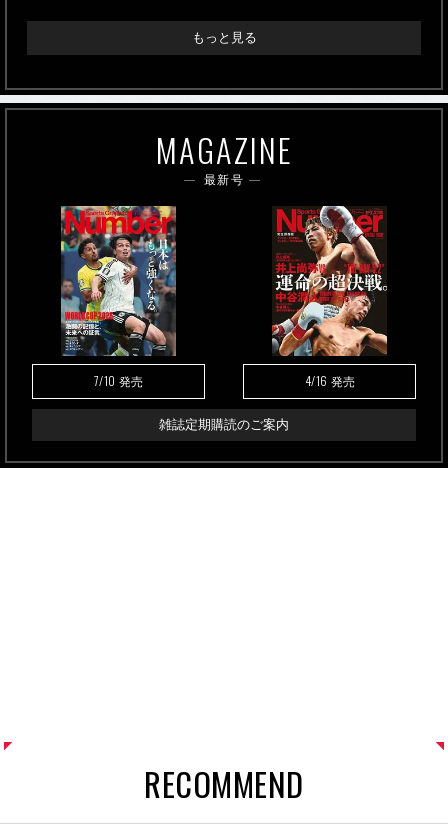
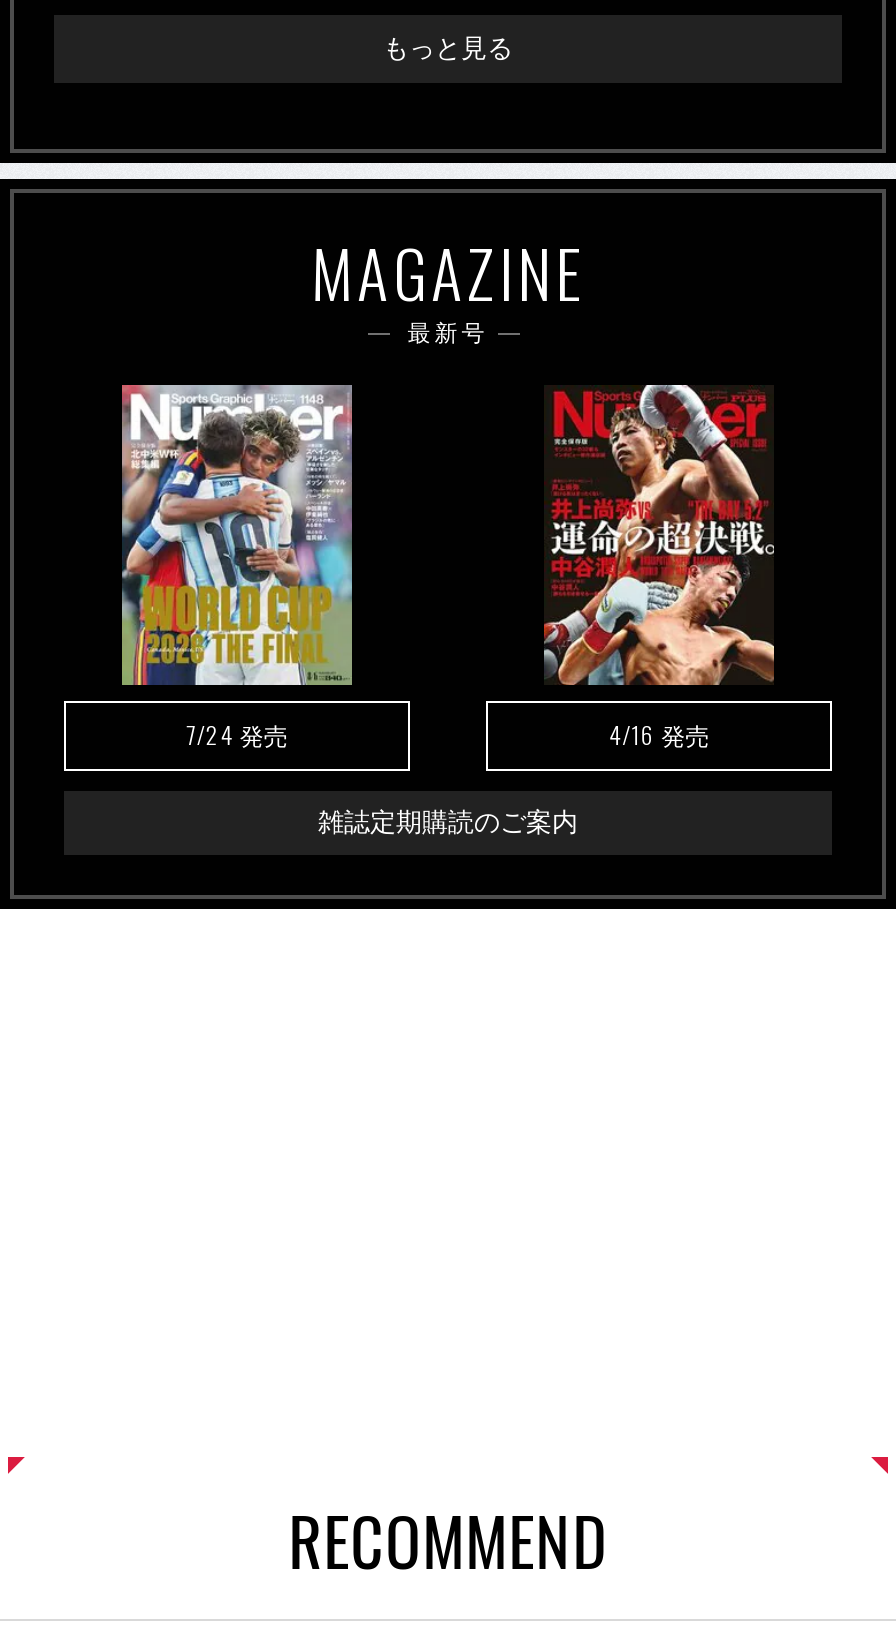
- [image]
- 7/10発売
+ [image]
+ 7/24発売
